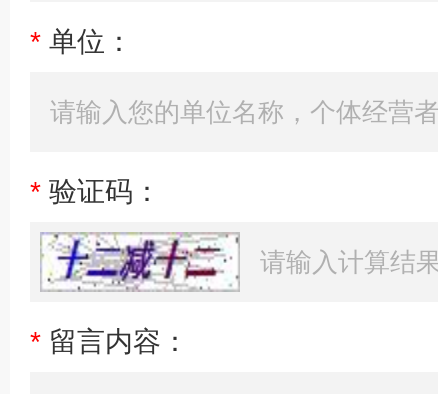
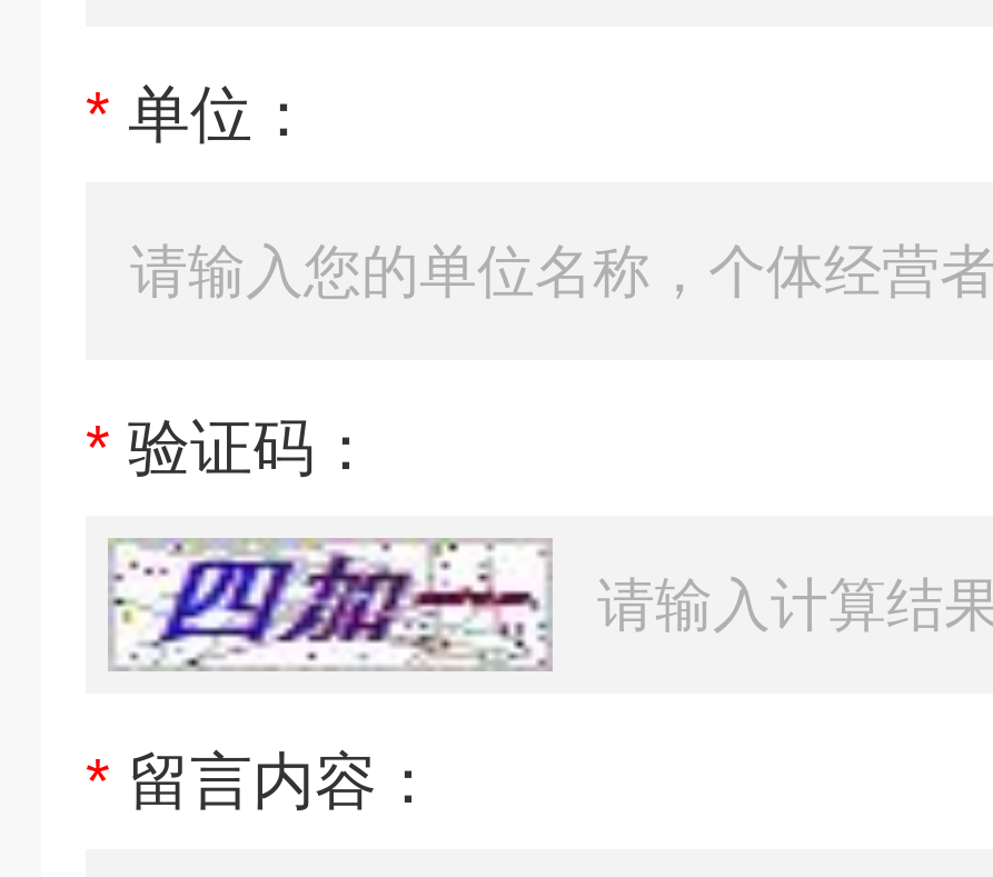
- [image]
+ [image]
